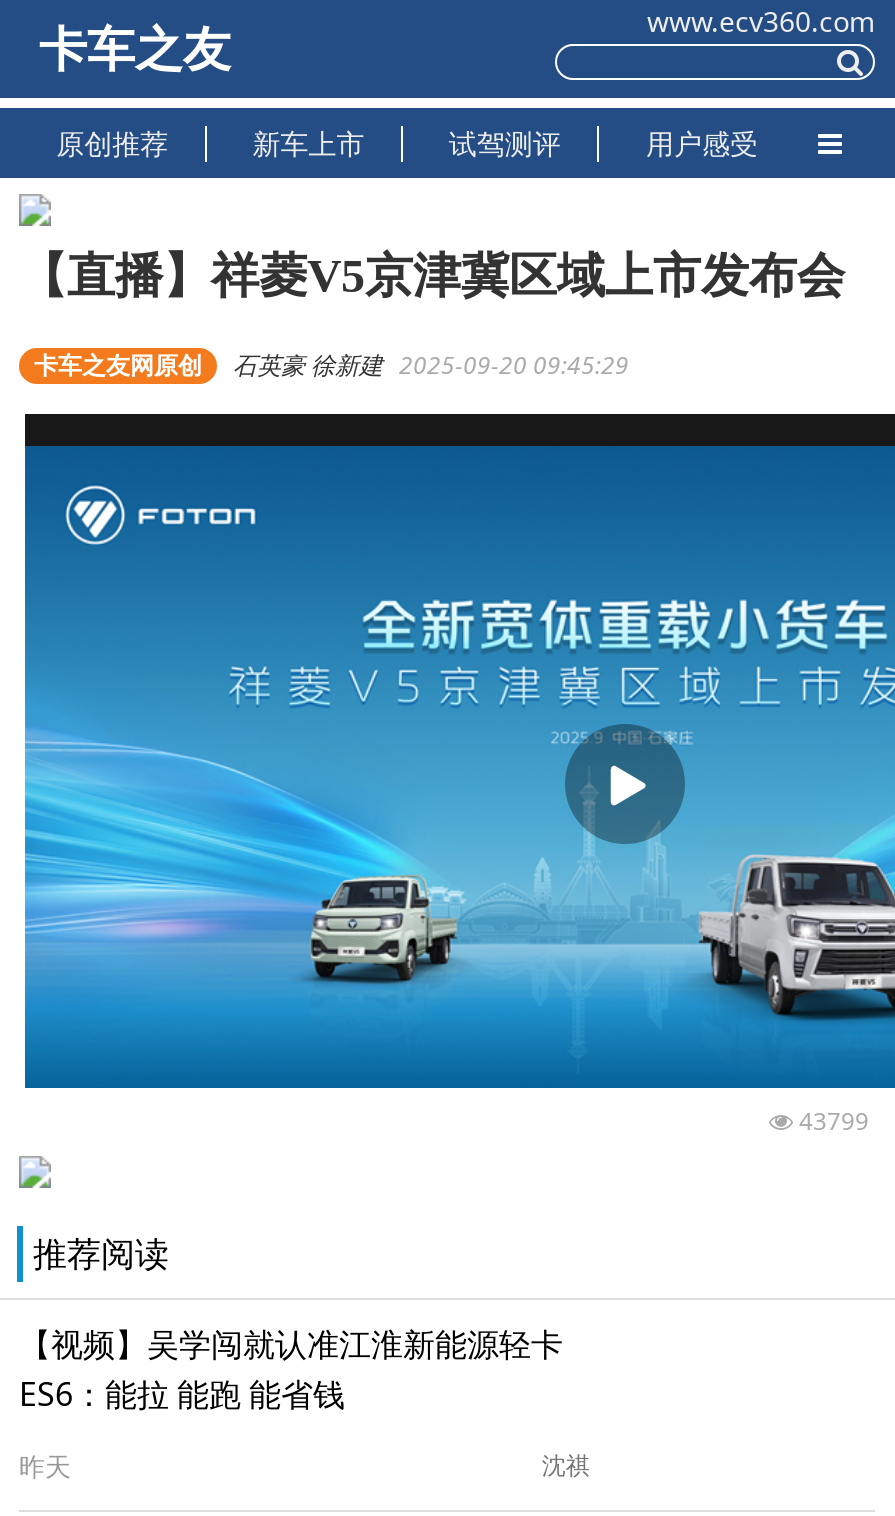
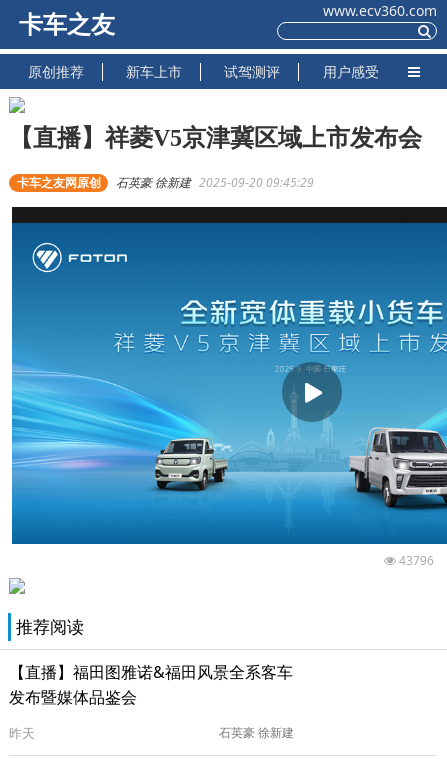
- 43799
+ 43796

- 【视频】吴学闯就认准江淮新能源轻卡
- ES6：能拉 能跑 能省钱
+ 【直播】福田图雅诺&福田风景全系客车
+ 发布暨媒体品鉴会

- 沈祺
+ 石英豪 徐新建
